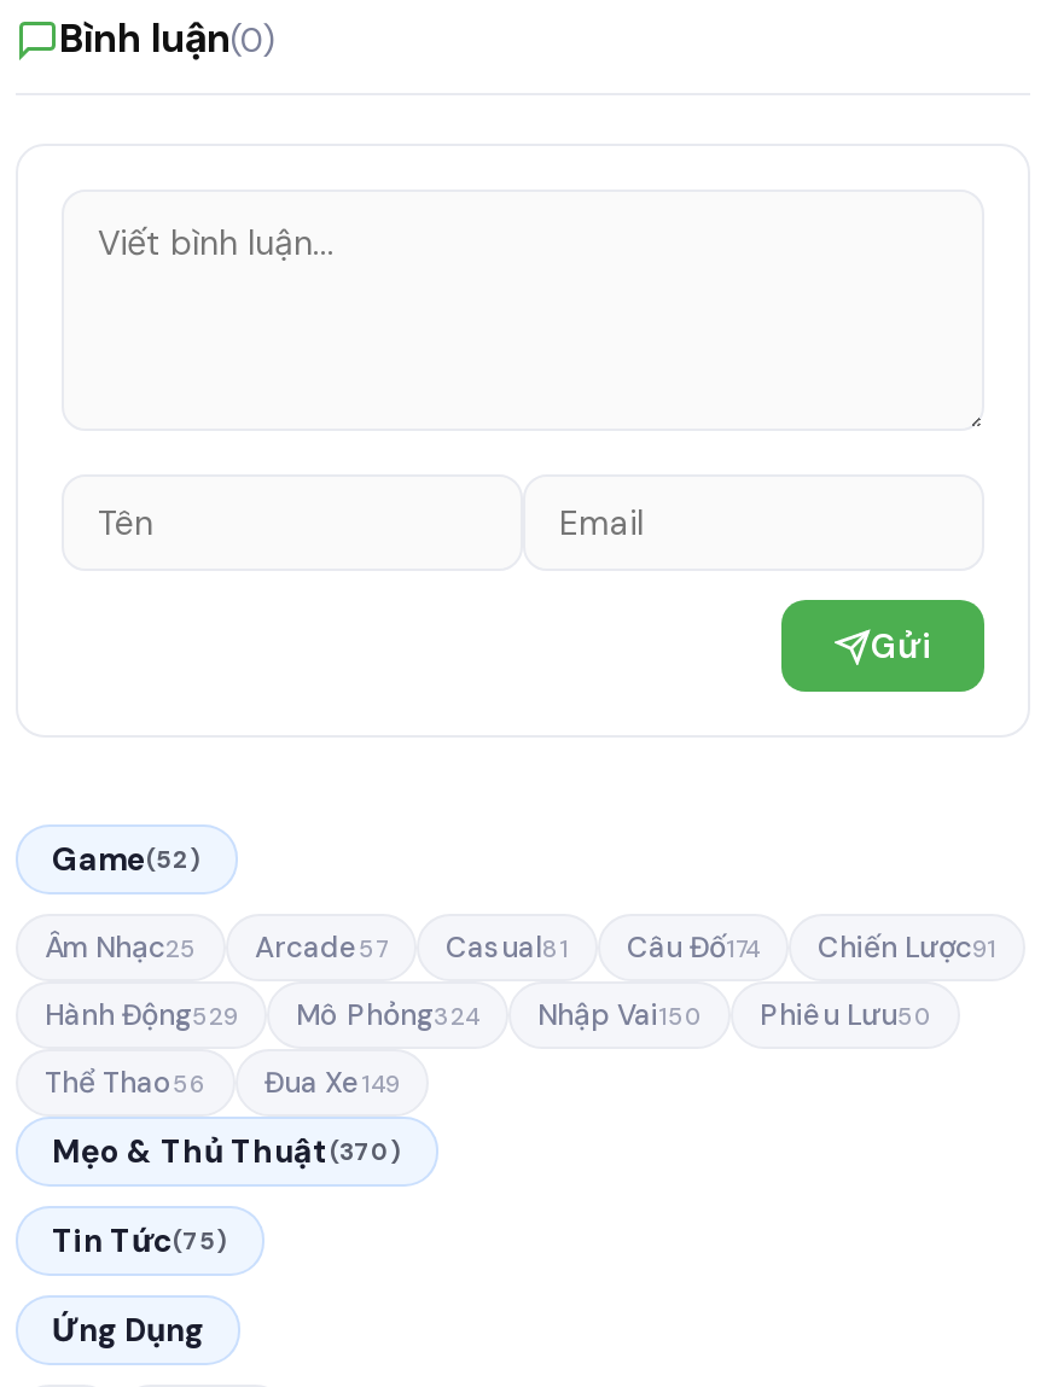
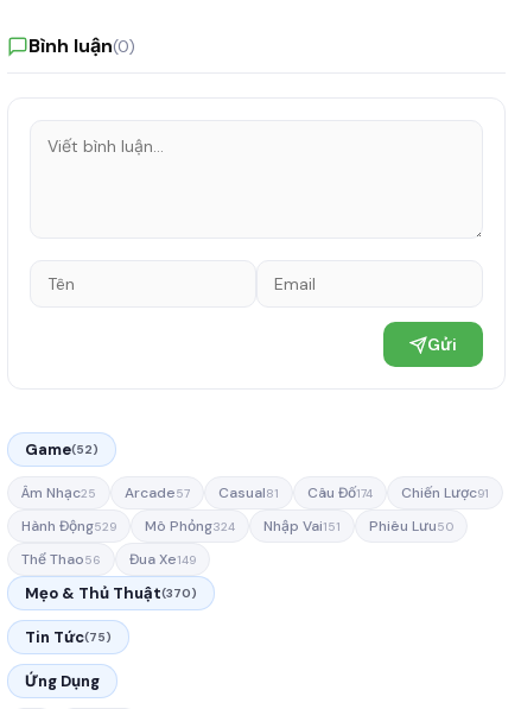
- Hành Động529 Mô Phỏng324 Nhập Vai150 Phiêu Lưu50
+ Hành Động529 Mô Phỏng324 Nhập Vai151 Phiêu Lưu50
